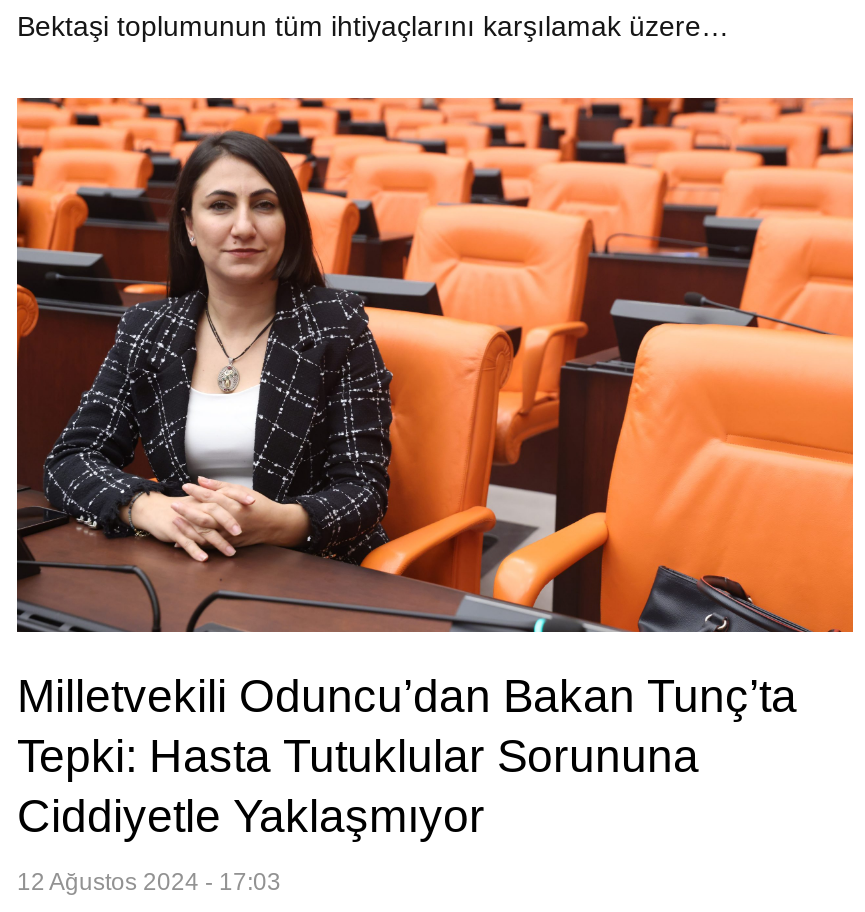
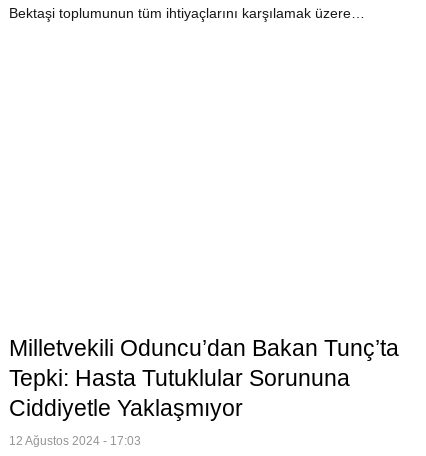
- [image]
